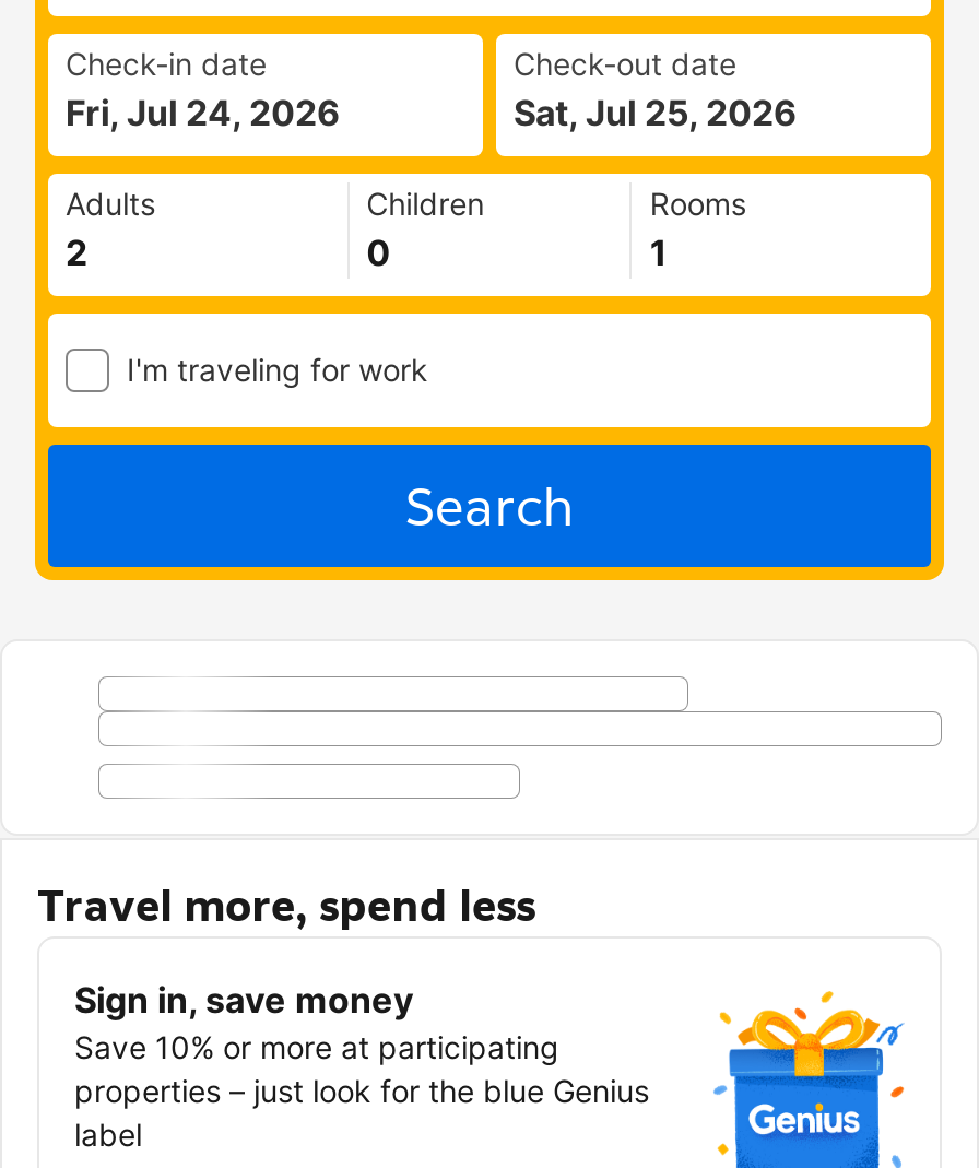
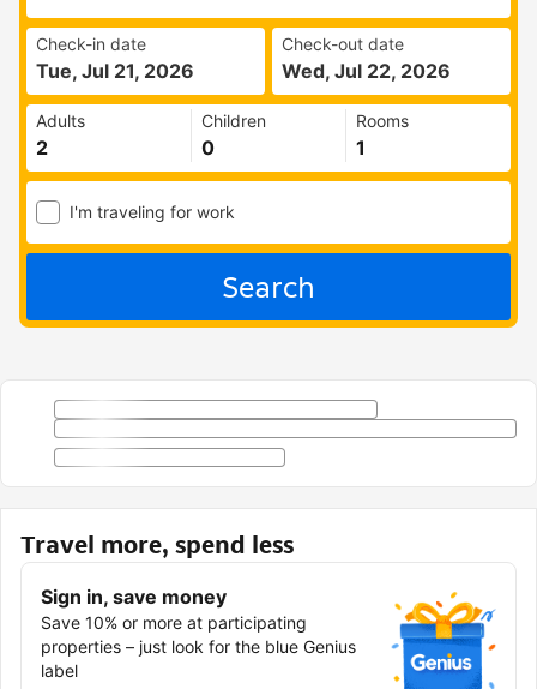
- Fri, Jul 24, 2026
+ Tue, Jul 21, 2026

- Sat, Jul 25, 2026
+ Wed, Jul 22, 2026
